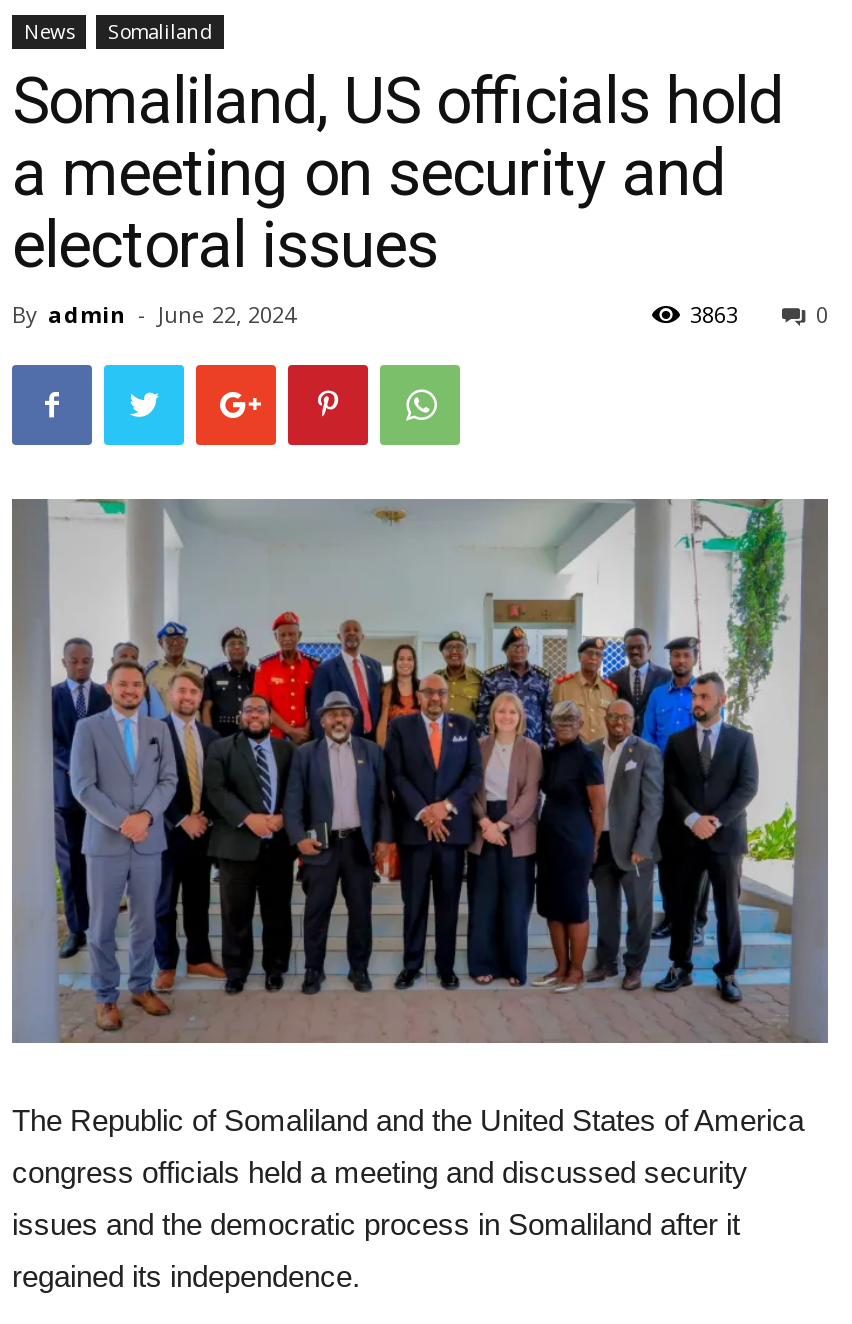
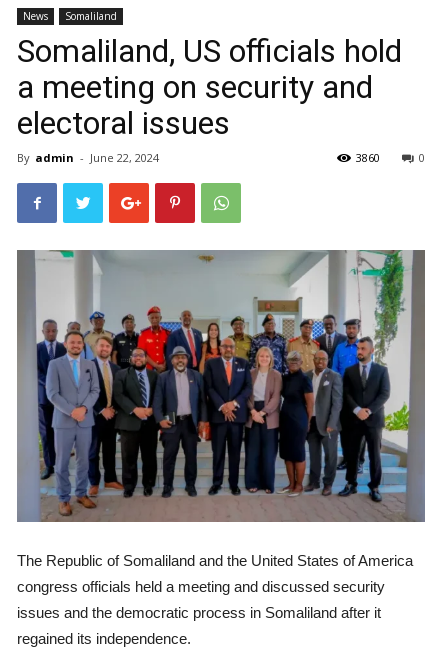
- 3863
+ 3860
